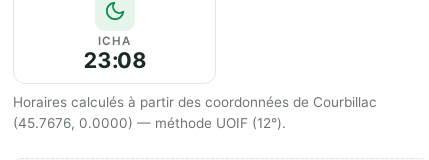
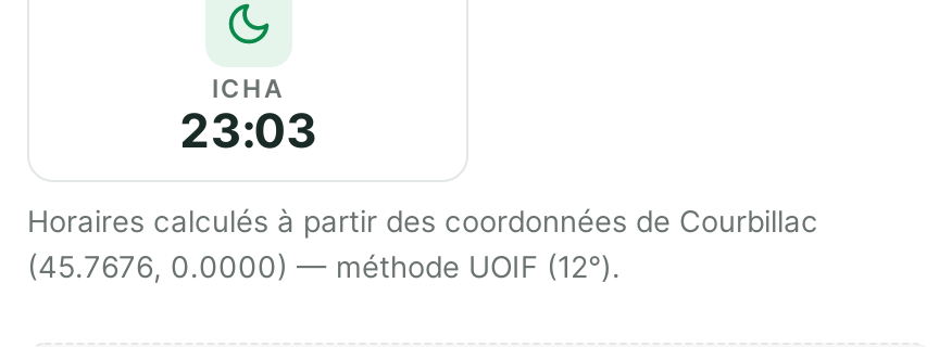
- 23:08
+ 23:03
